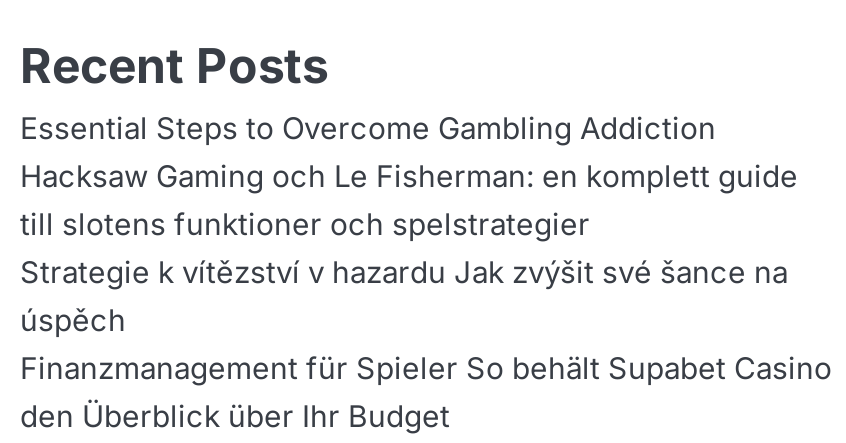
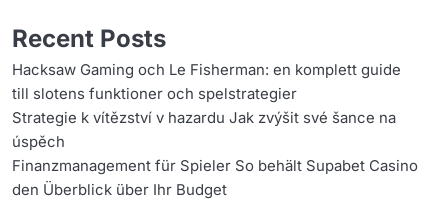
- Essential Steps to Overcome Gambling Addiction
